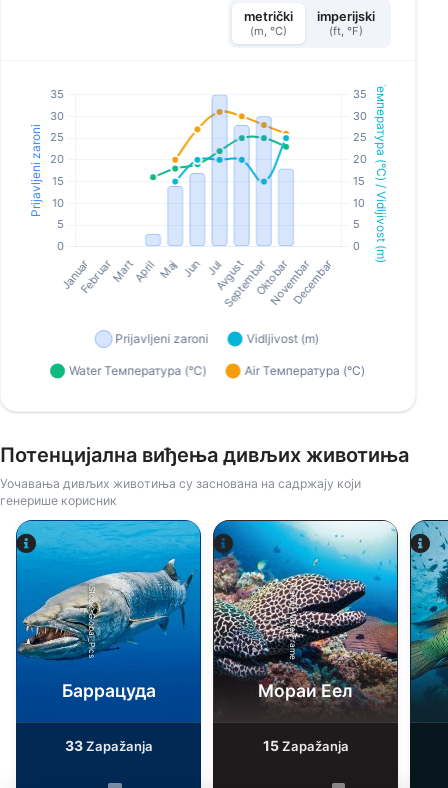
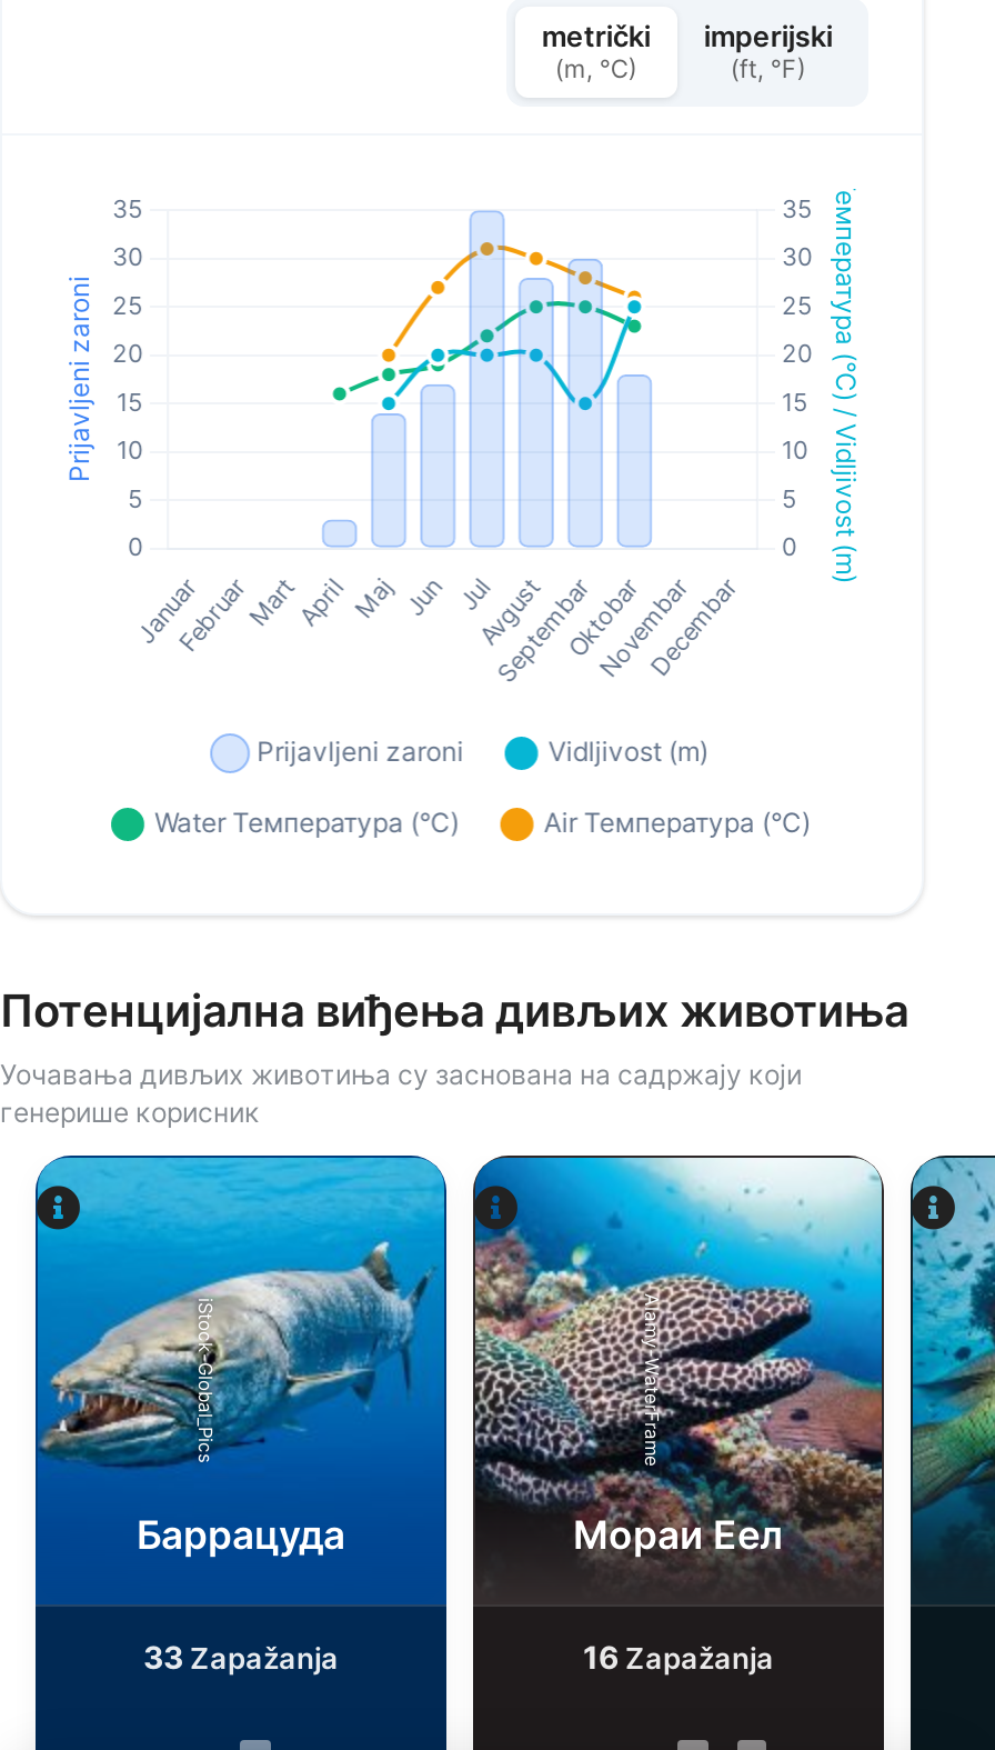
- 15 Zapažanja
+ 16 Zapažanja
